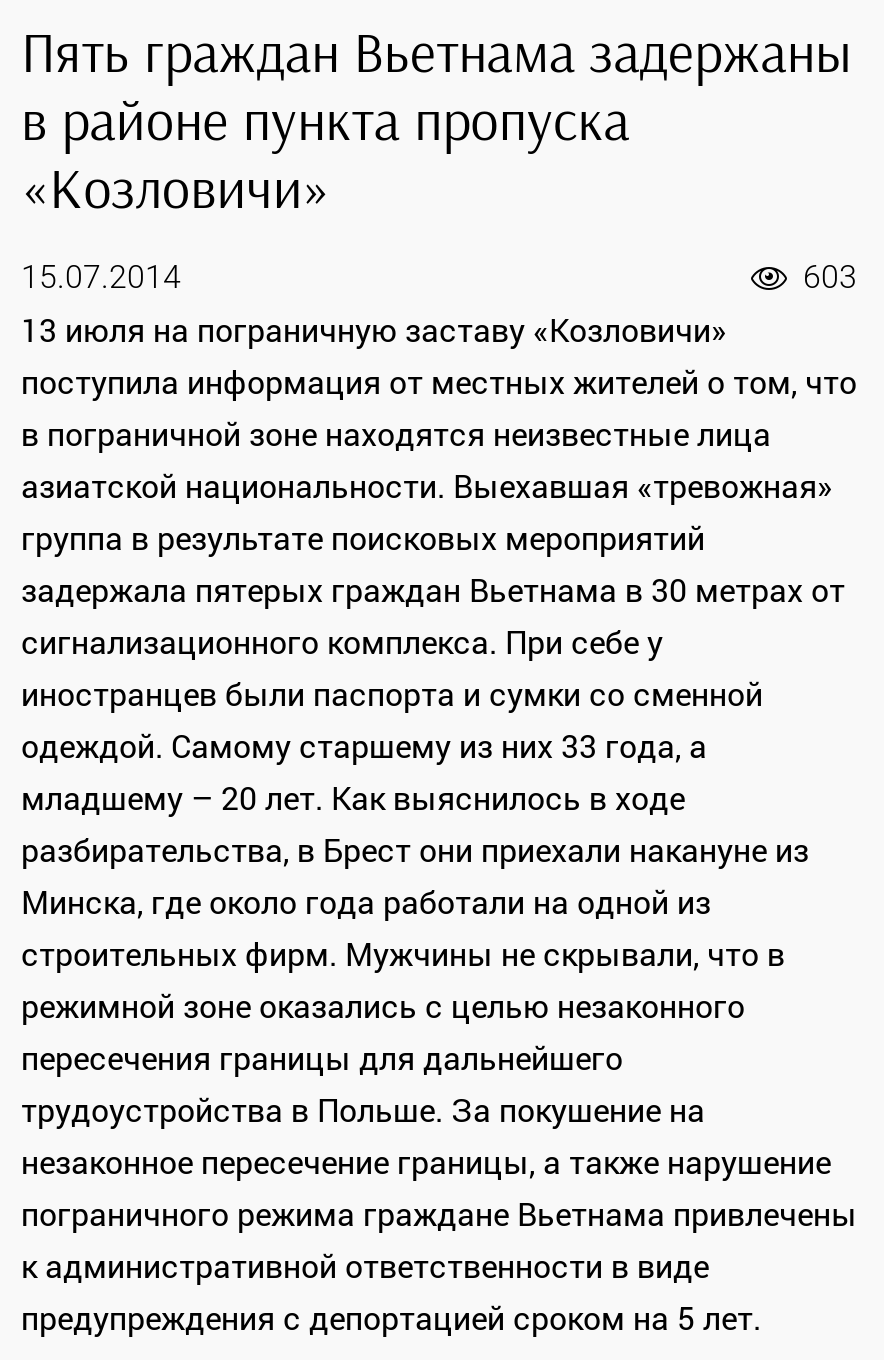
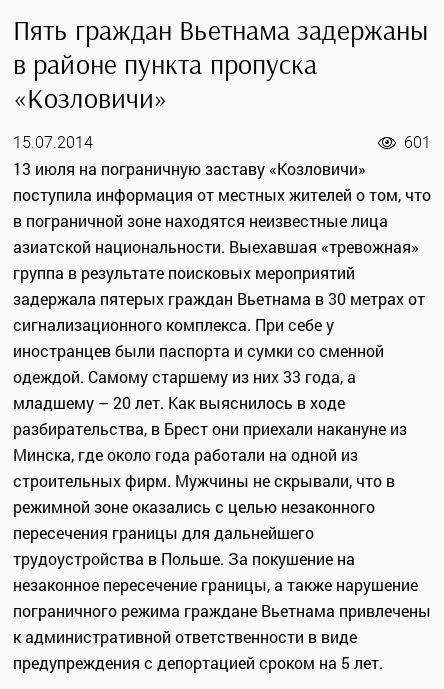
- 603
+ 601
